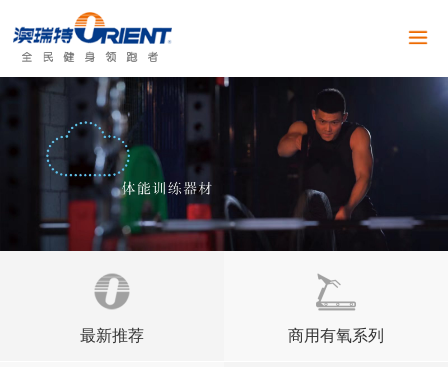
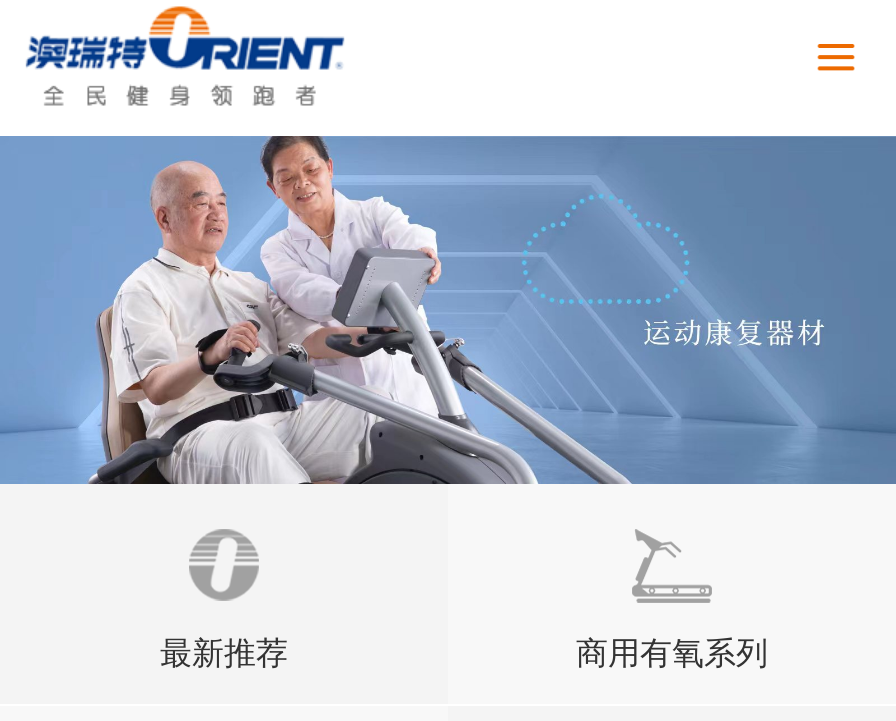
- [image]
+ [image]
